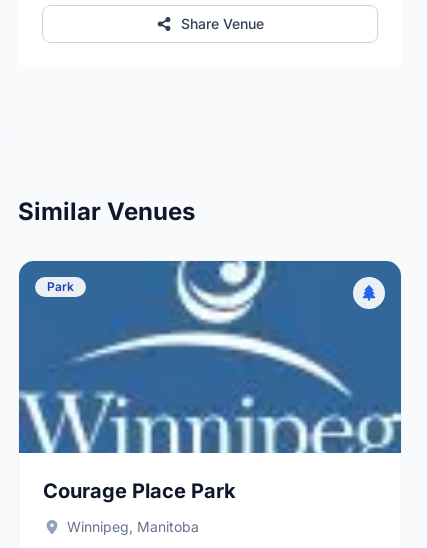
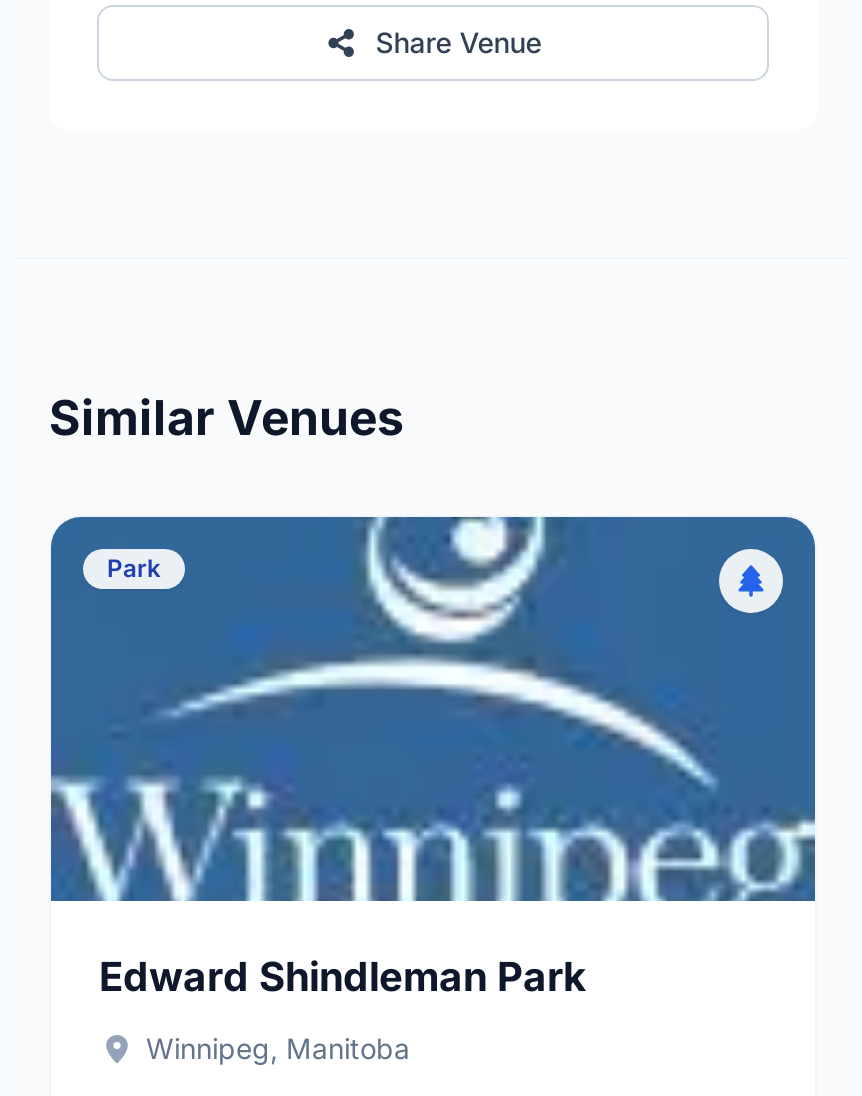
- Courage Place Park
+ Edward Shindleman Park
